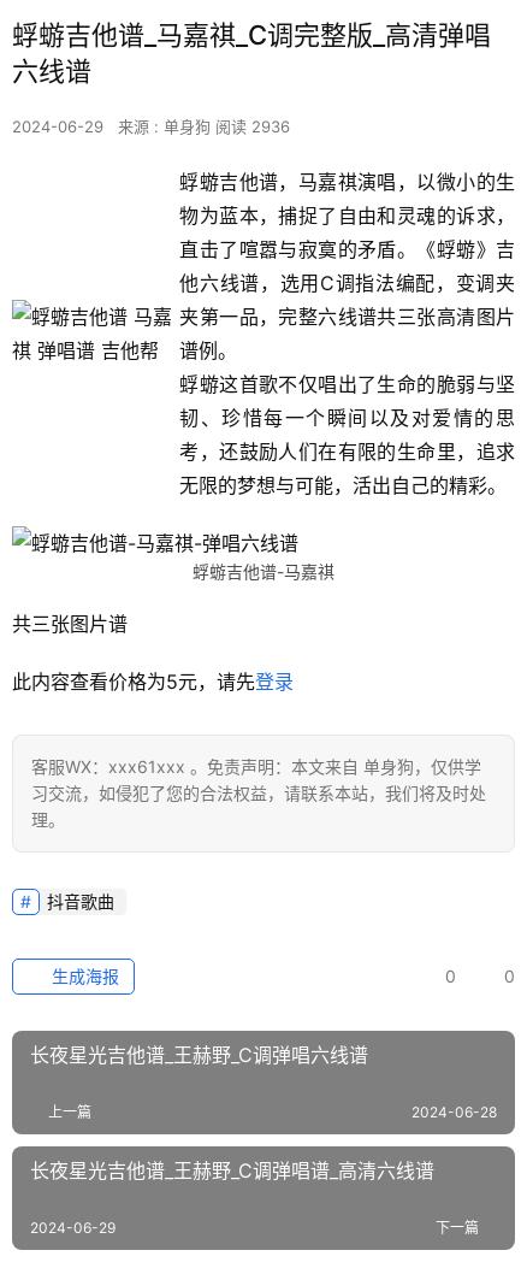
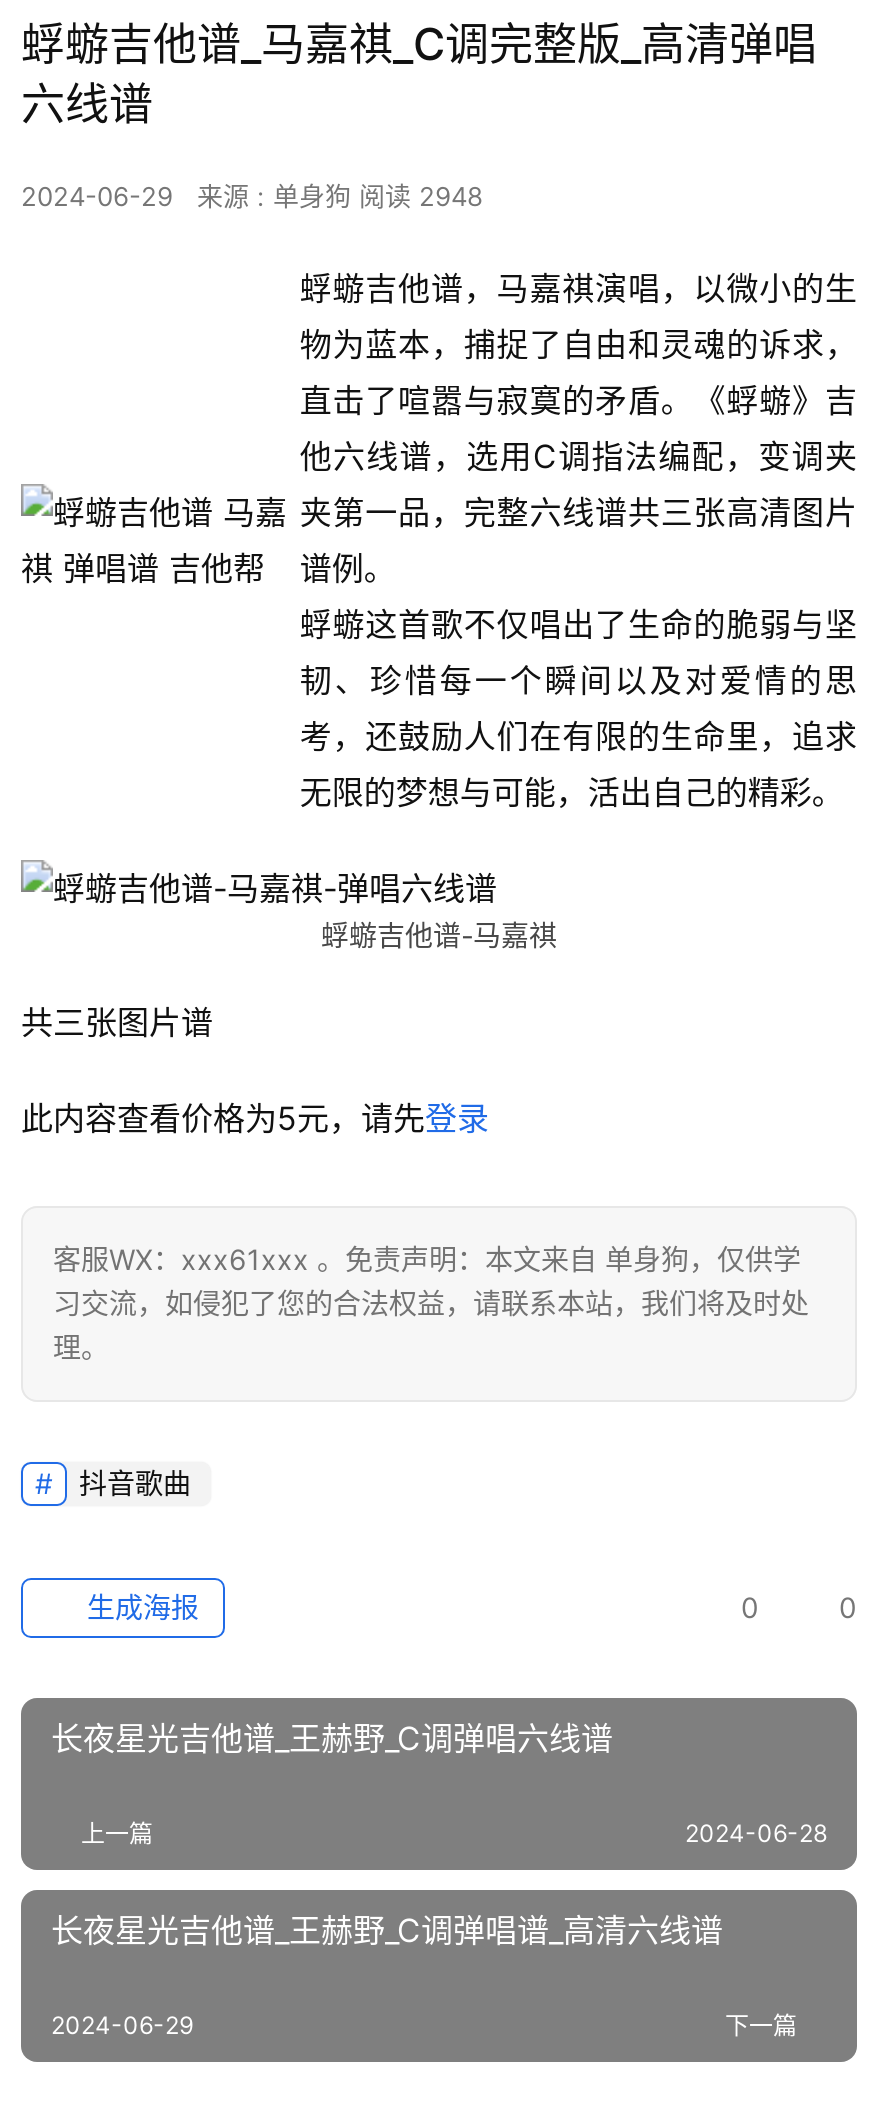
- 2024-06-29 来源 : 单身狗阅读 2936
+ 2024-06-29 来源 : 单身狗阅读 2948
